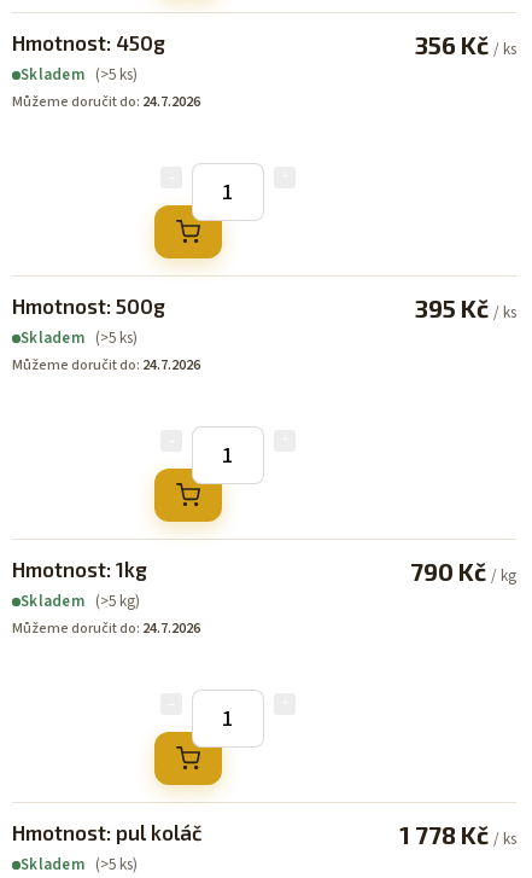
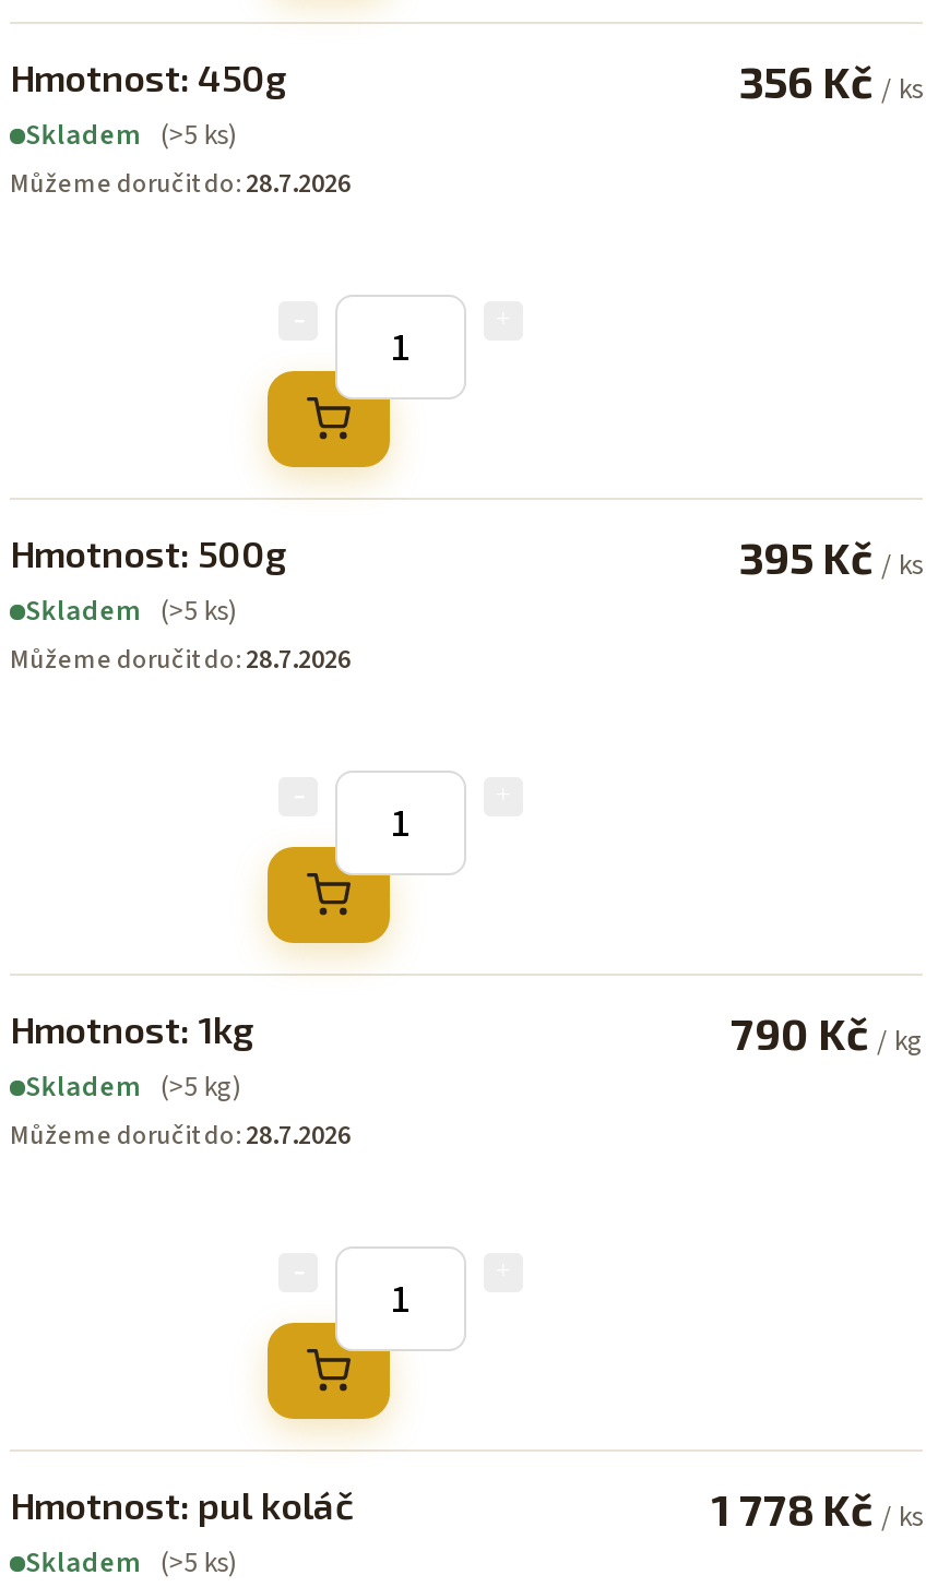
- Můžeme doručit do: 24.7.2026
+ Můžeme doručit do: 28.7.2026

- Můžeme doručit do: 24.7.2026
+ Můžeme doručit do: 28.7.2026

- Můžeme doručit do: 24.7.2026
+ Můžeme doručit do: 28.7.2026
